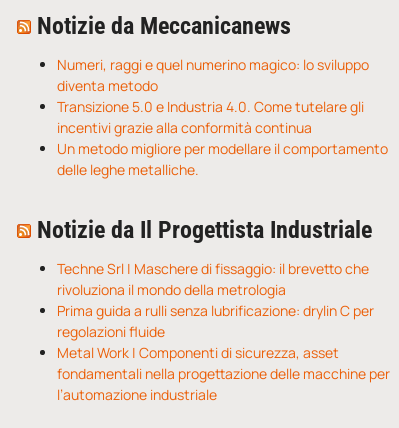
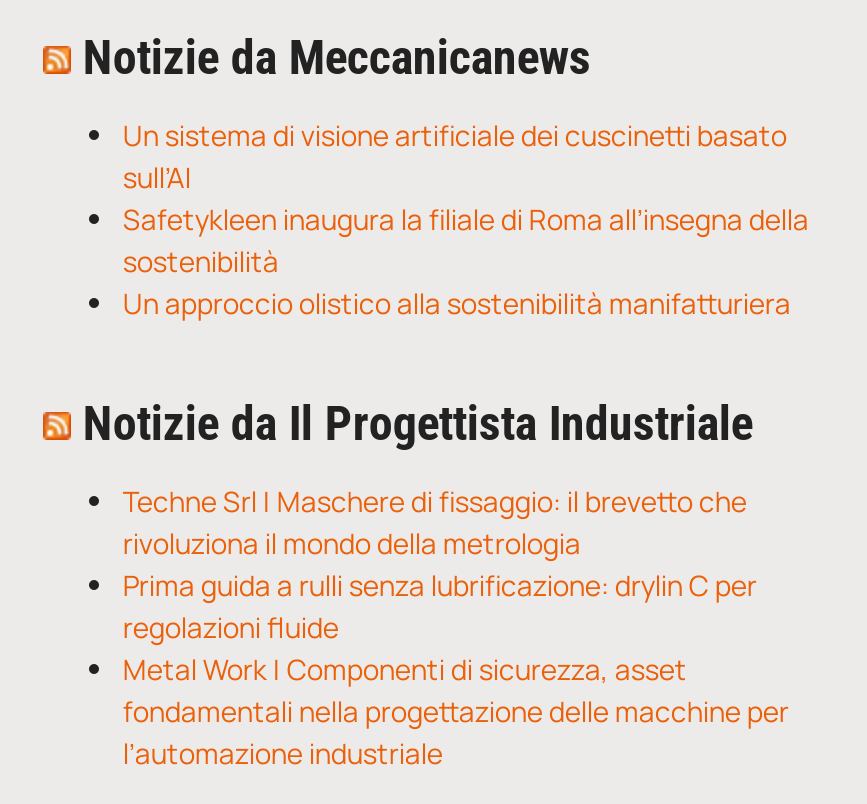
- Numeri, raggi e quel numerino magico: lo sviluppo
- diventa metodo
- Transizione 5.0 e Industria 4.0. Come tutelare gli
- incentivi grazie alla conformità continua
- Un metodo migliore per modellare il comportamento
- delle leghe metalliche.
+ Un sistema di visione artificiale dei cuscinetti basato
+ sull’AI
+ Safetykleen inaugura la filiale di Roma all’insegna della
+ sostenibilità
+ Un approccio olistico alla sostenibilità manifatturiera
